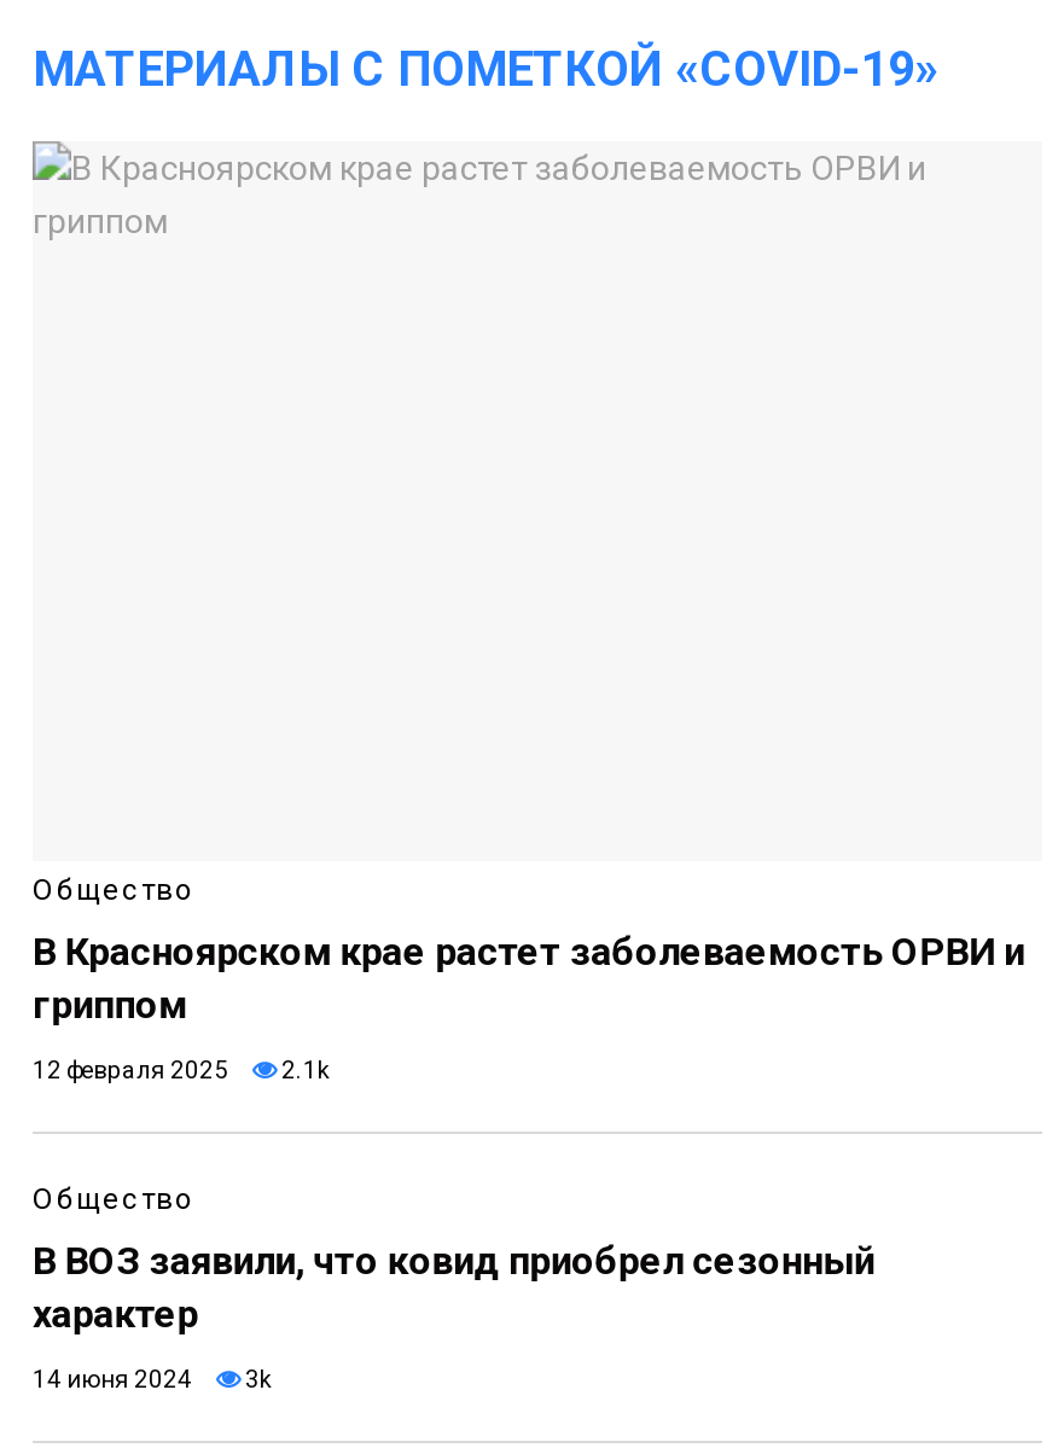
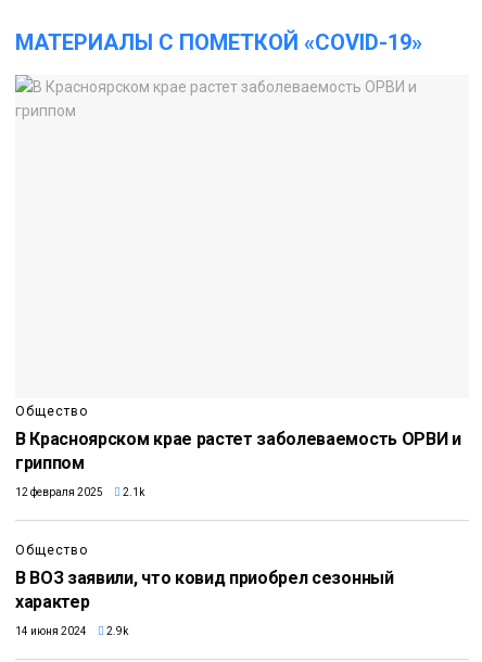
- 14 июня 2024 3k
+ 14 июня 2024 2.9k
